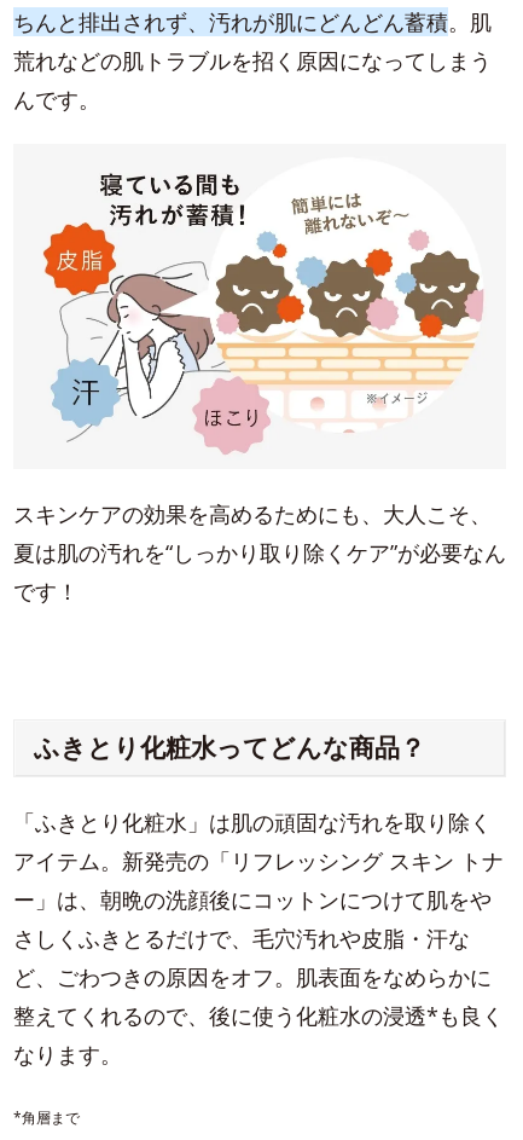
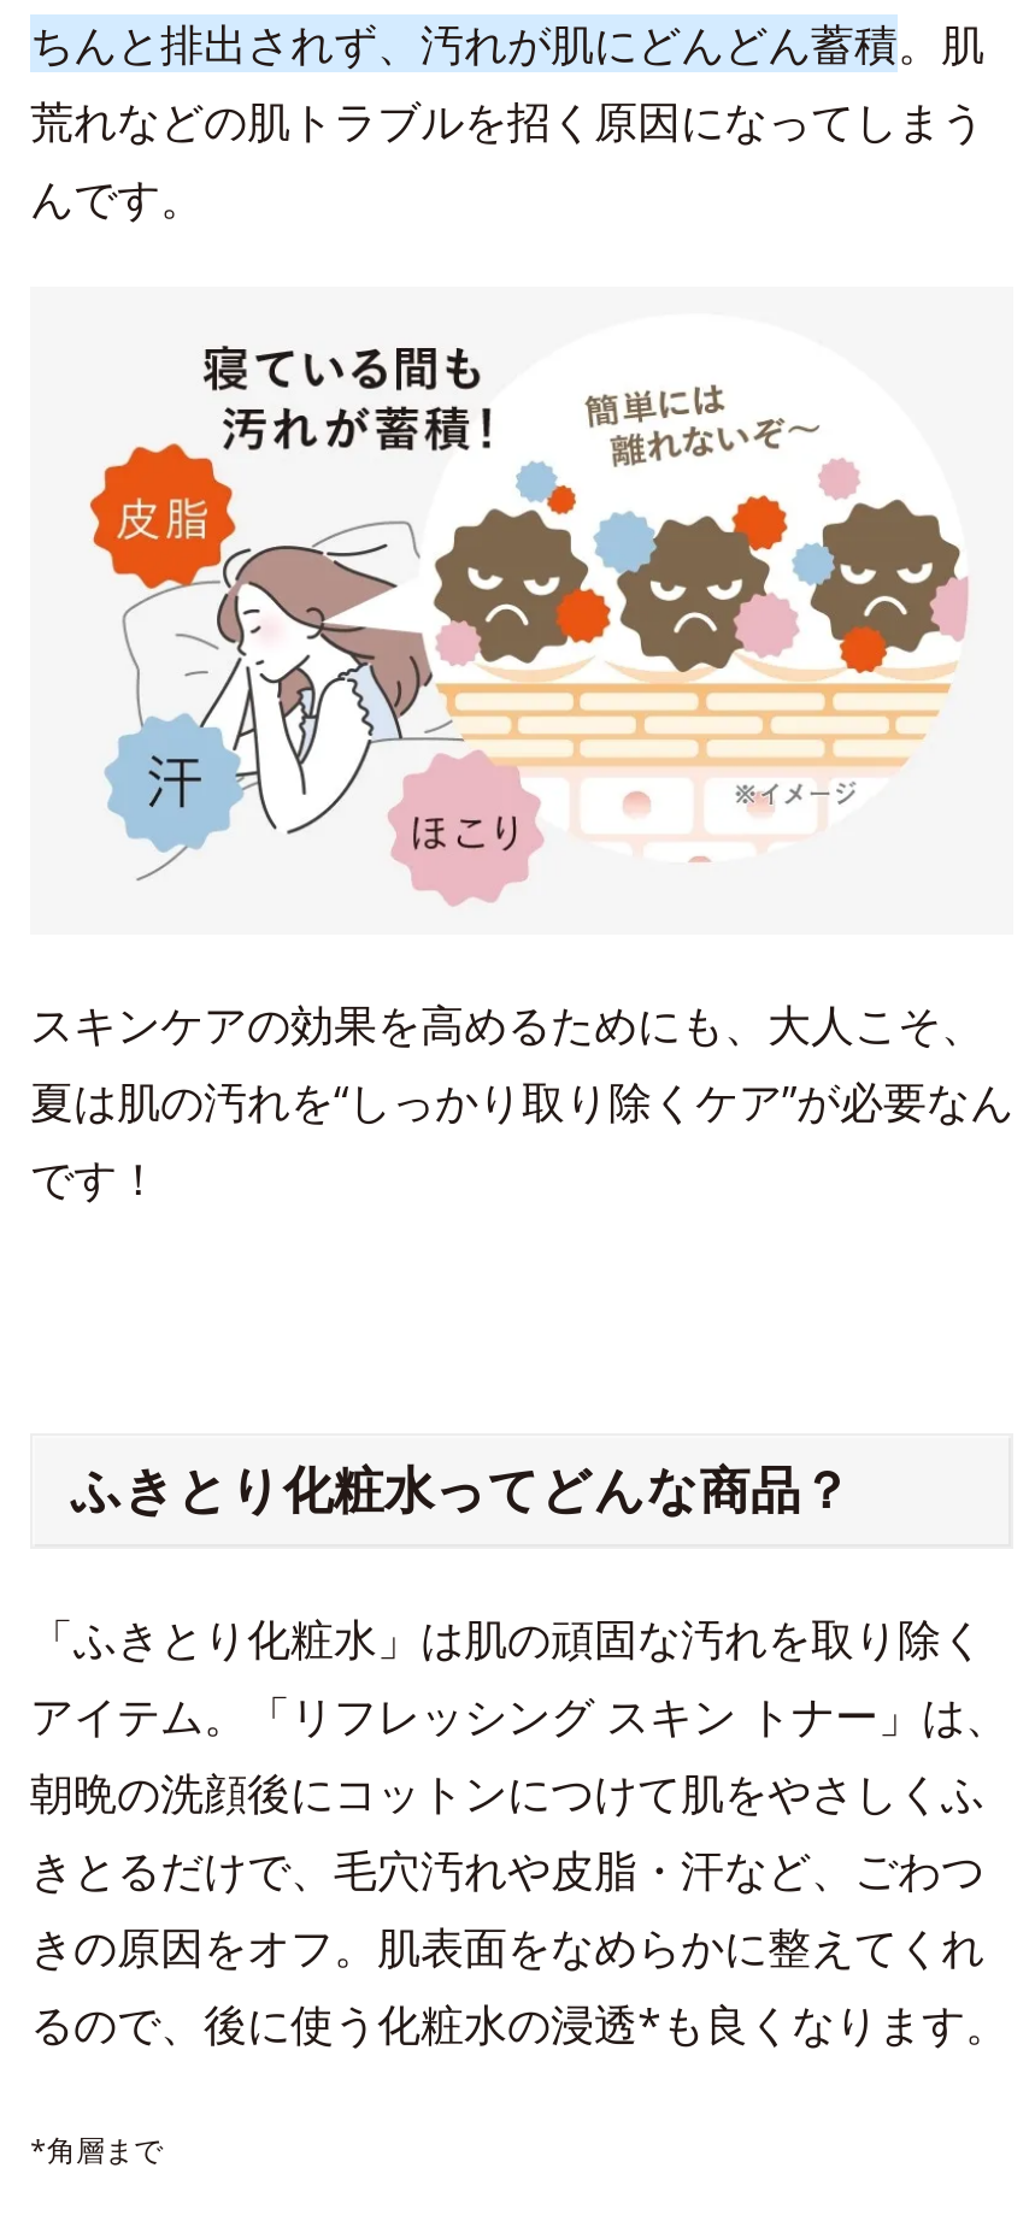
- アイテム。新発売の「リフレッシング スキン トナ
- ー」は、朝晩の洗顔後にコットンにつけて肌をや
- さしくふきとるだけで、毛穴汚れや皮脂・汗な
- ど、ごわつきの原因をオフ。肌表面をなめらかに
- 整えてくれるので、後に使う化粧水の浸透*も良く
- なります。
+ アイテム。「リフレッシング スキン トナー」は、
+ 朝晩の洗顔後にコットンにつけて肌をやさしくふ
+ きとるだけで、毛穴汚れや皮脂・汗など、ごわつ
+ きの原因をオフ。肌表面をなめらかに整えてくれ
+ るので、後に使う化粧水の浸透*も良くなります。
